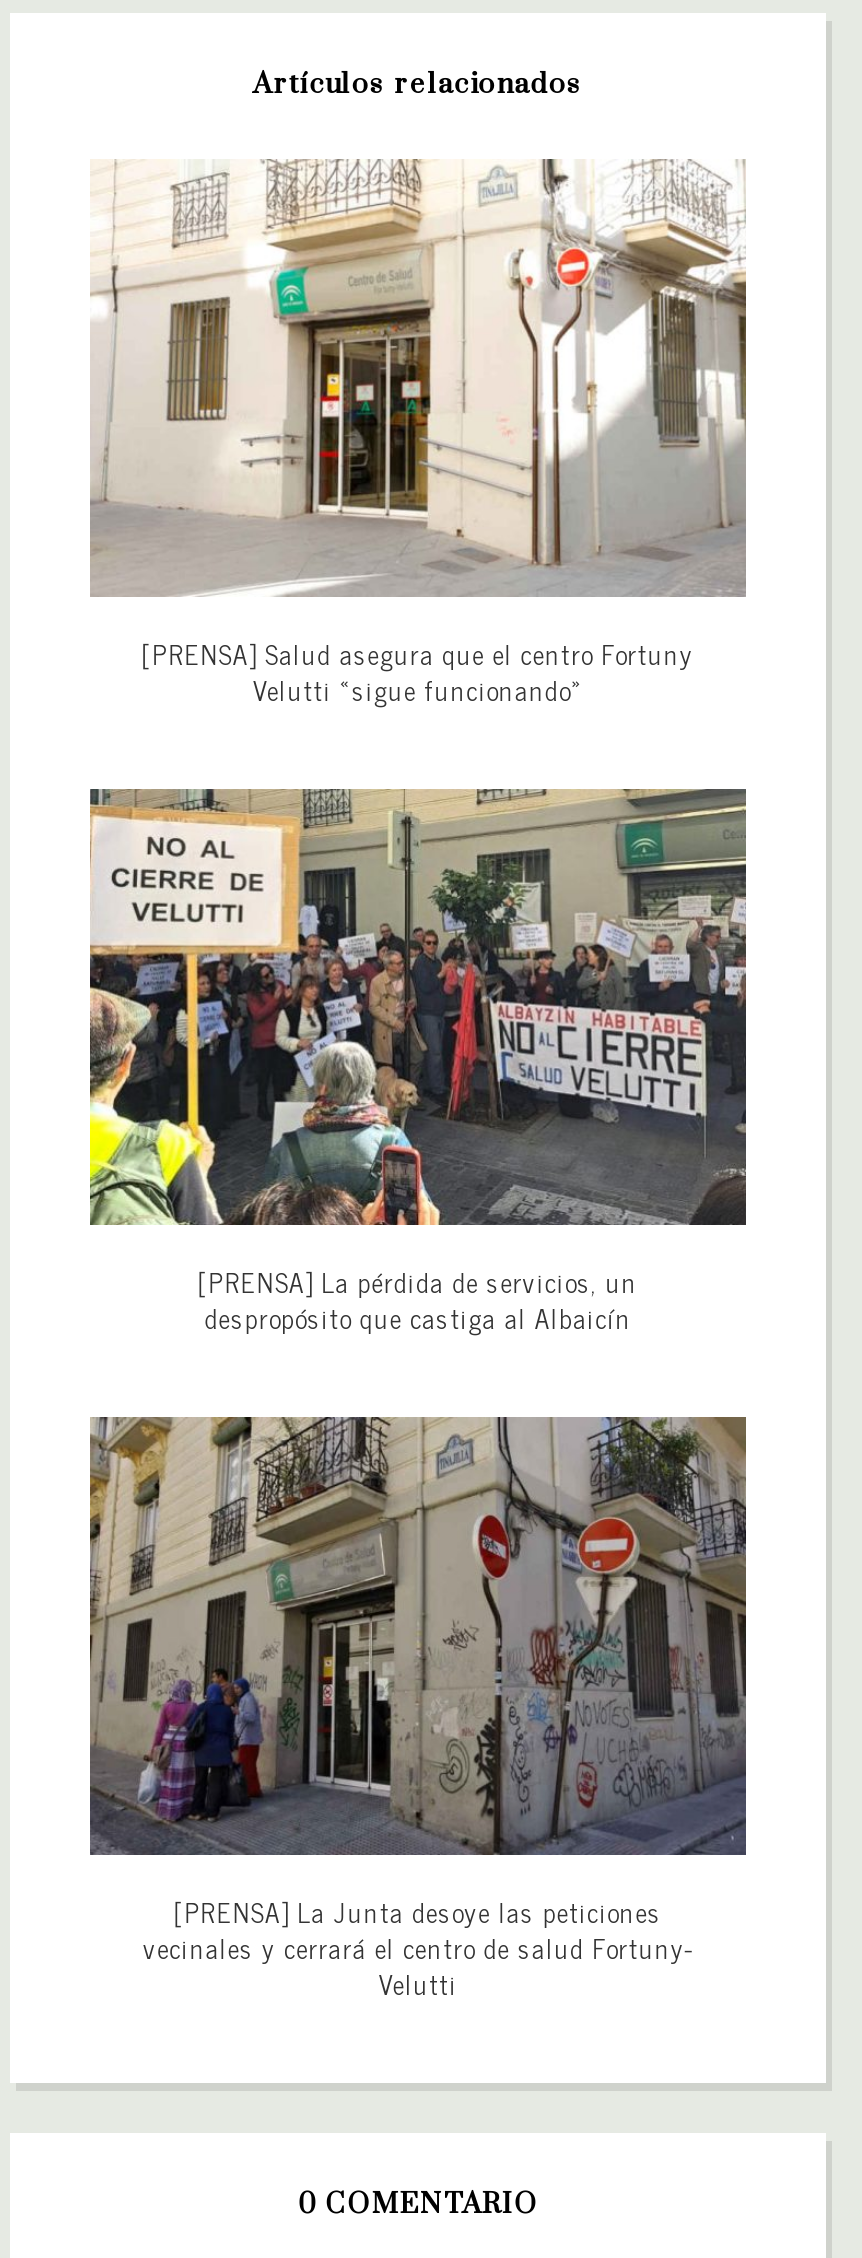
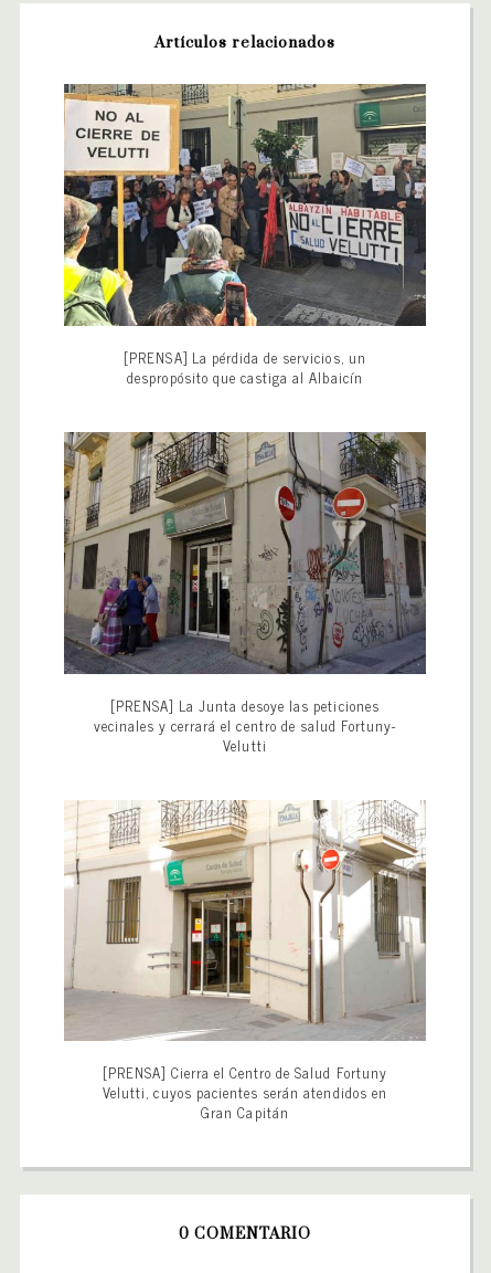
moved down: [image]

- [PRENSA] Salud asegura que el centro Fortuny
- Velutti «sigue funcionando»

moved up: [image] | [PRENSA] La pérdida de servicios, un | despropósito que castiga al Albaicín | [PRENSA] La Junta desoye las peticiones | vecinales y cerrará el centro de salud Fortuny- | Velutti

+ [PRENSA] Cierra el Centro de Salud Fortuny
+ Velutti, cuyos pacientes serán atendidos en
+ Gran Capitán
